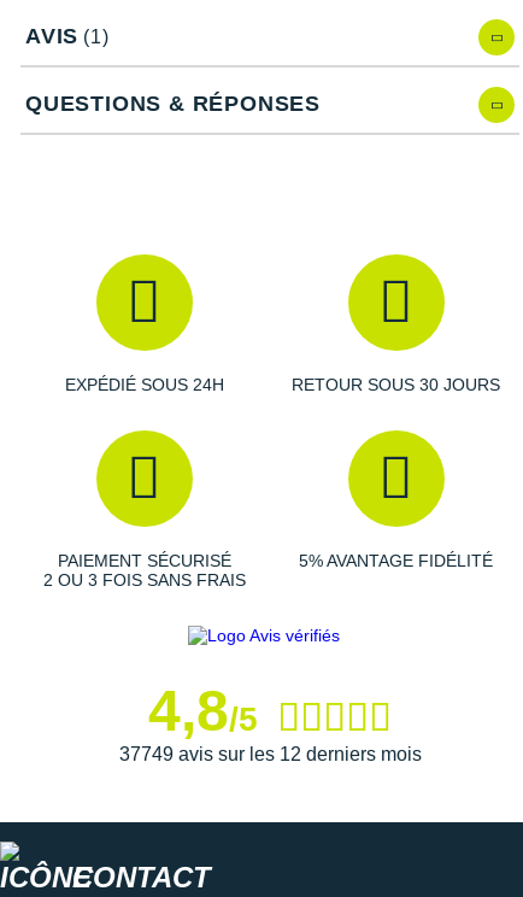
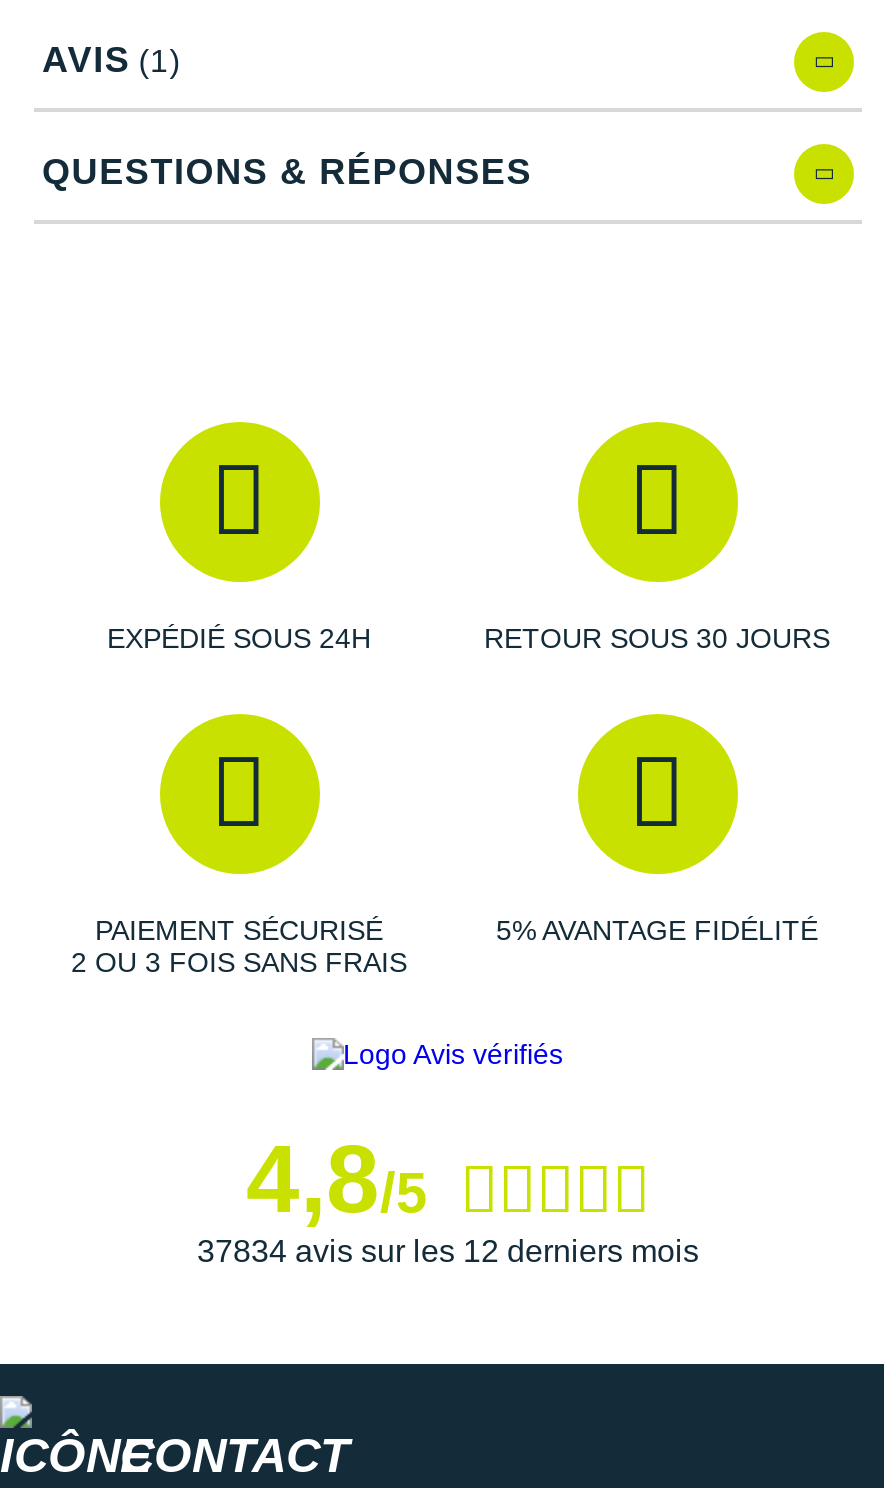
- 37749 avis sur les 12 derniers mois
+ 37834 avis sur les 12 derniers mois
